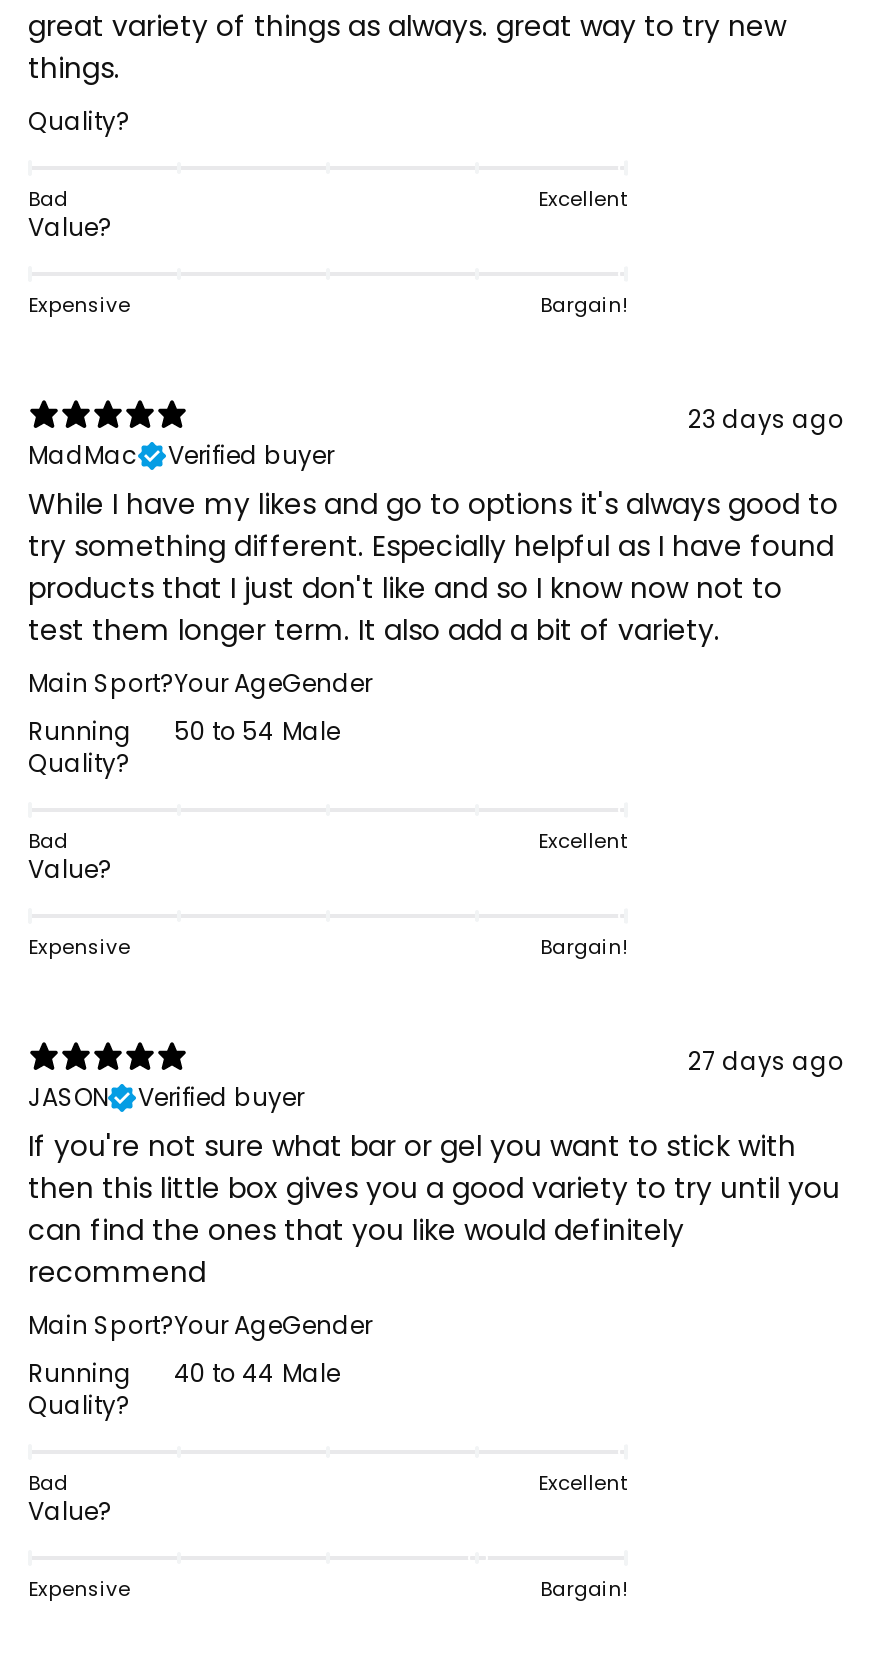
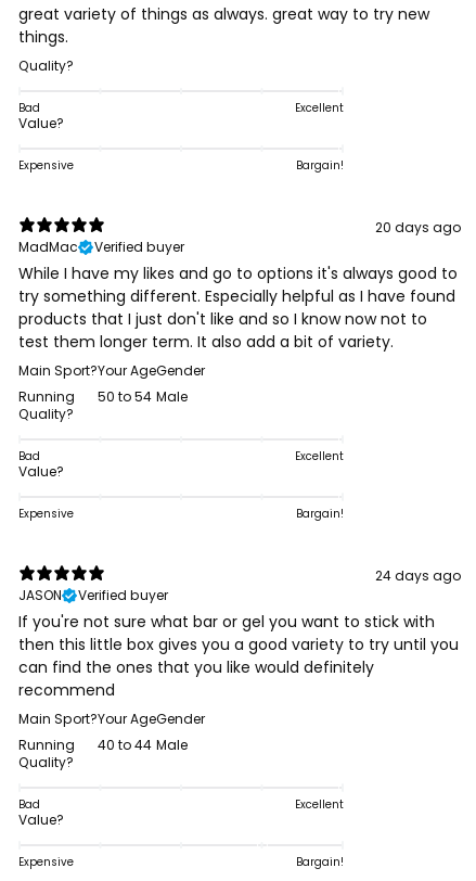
- 23 days ago
+ 20 days ago

- 27 days ago
+ 24 days ago
